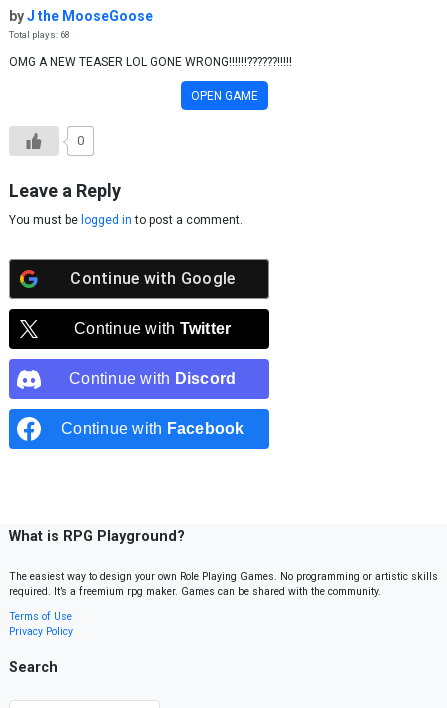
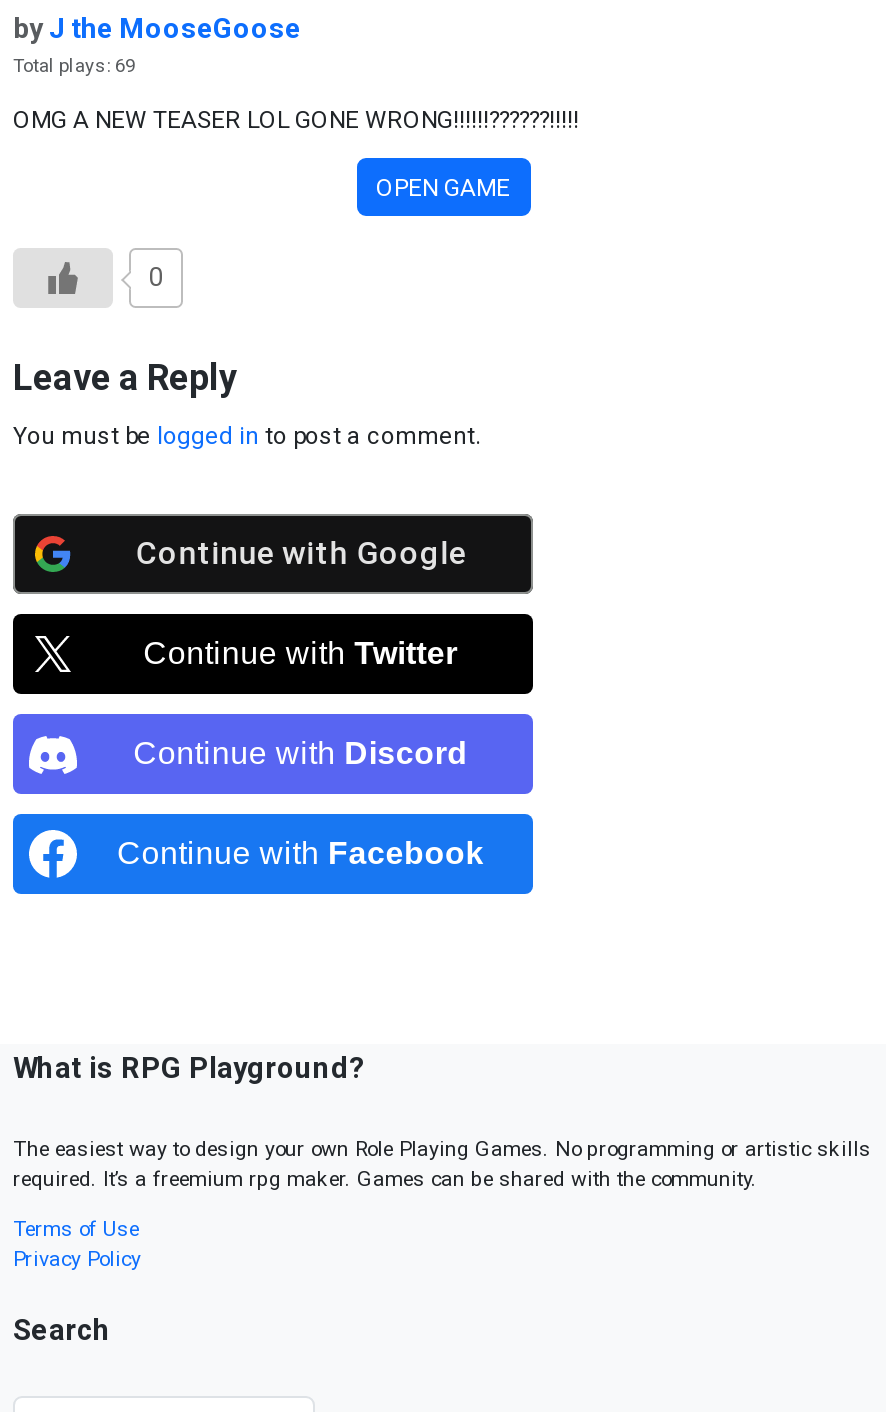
- Total plays: 68
+ Total plays: 69
